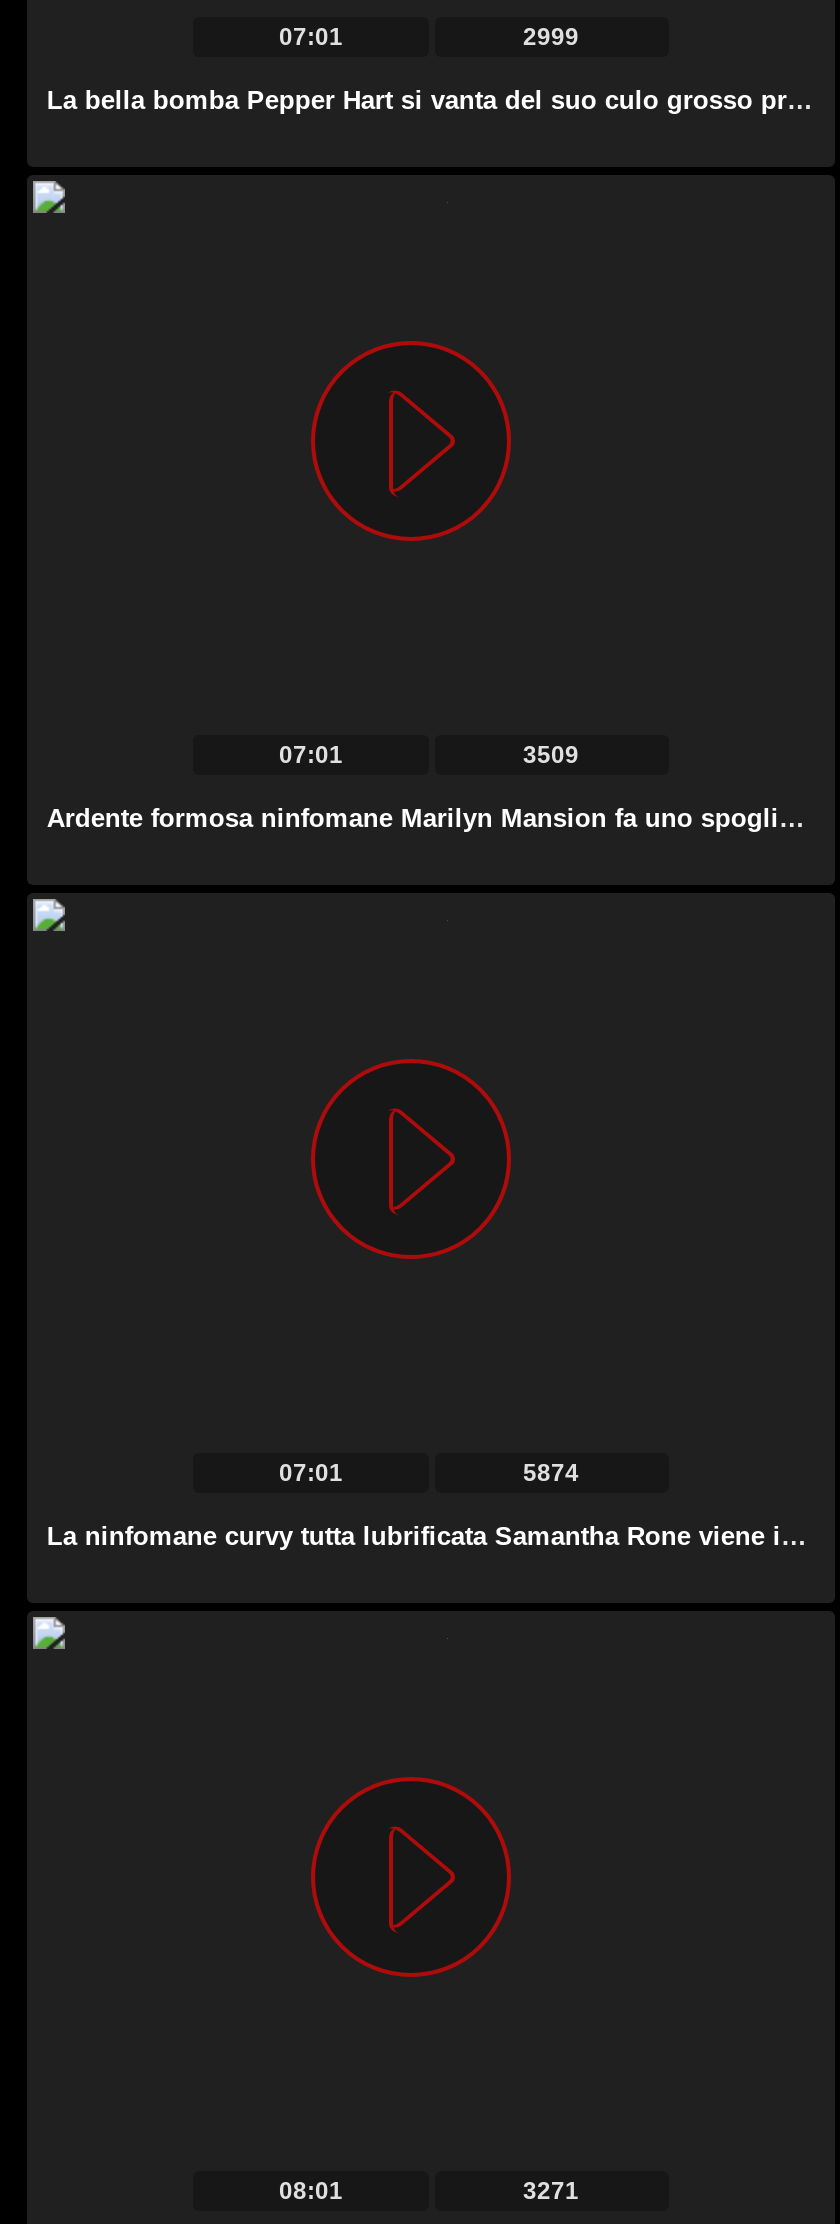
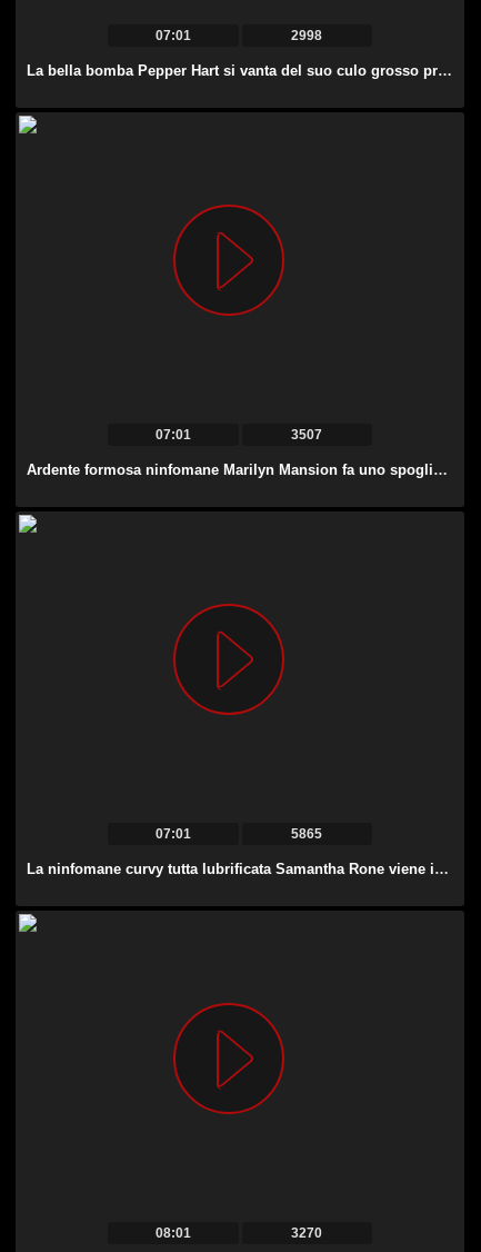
- 2999
+ 2998

- 3509
+ 3507

- 5874
+ 5865

- 3271
+ 3270
